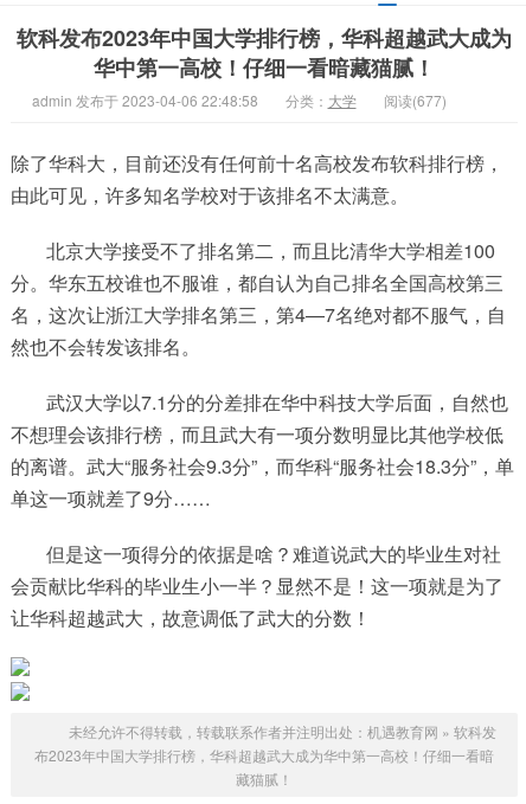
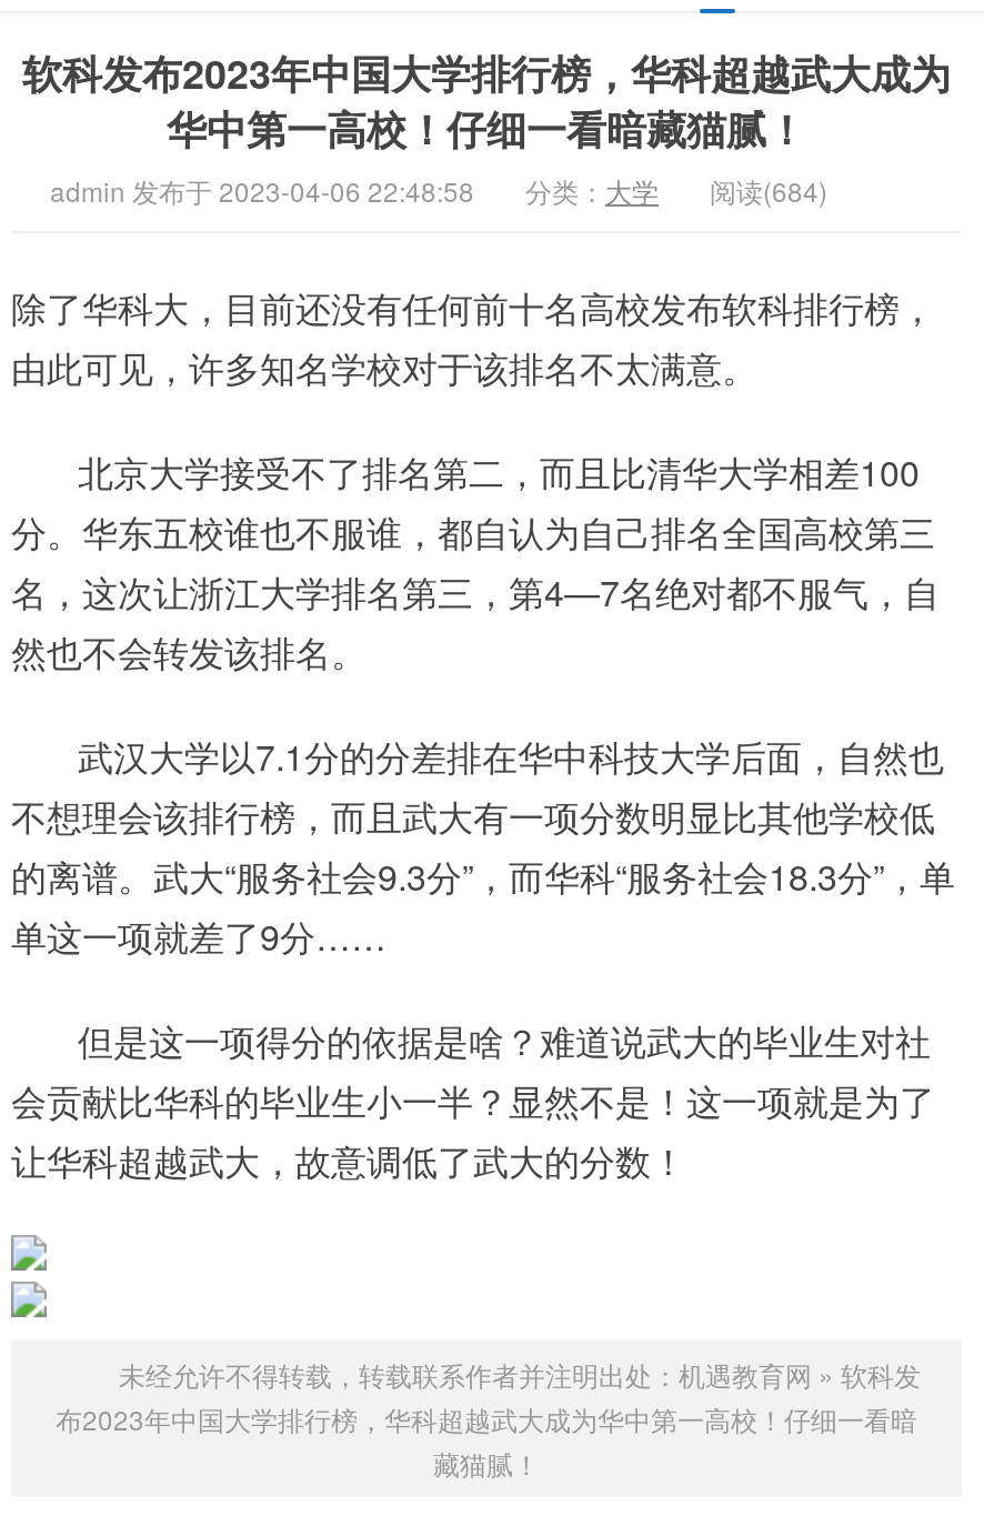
- 阅读(677)
+ 阅读(684)
